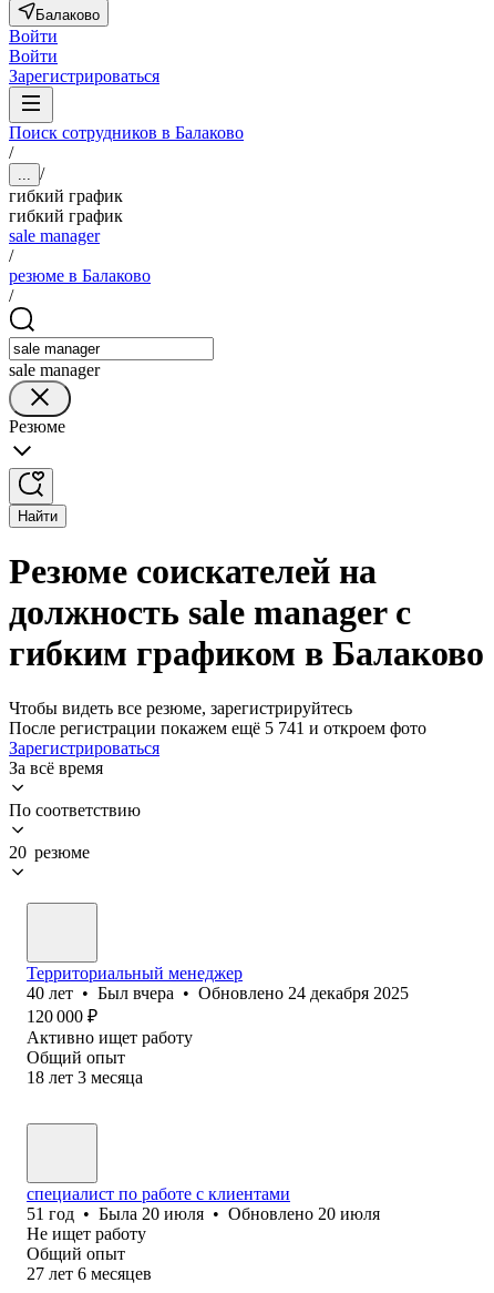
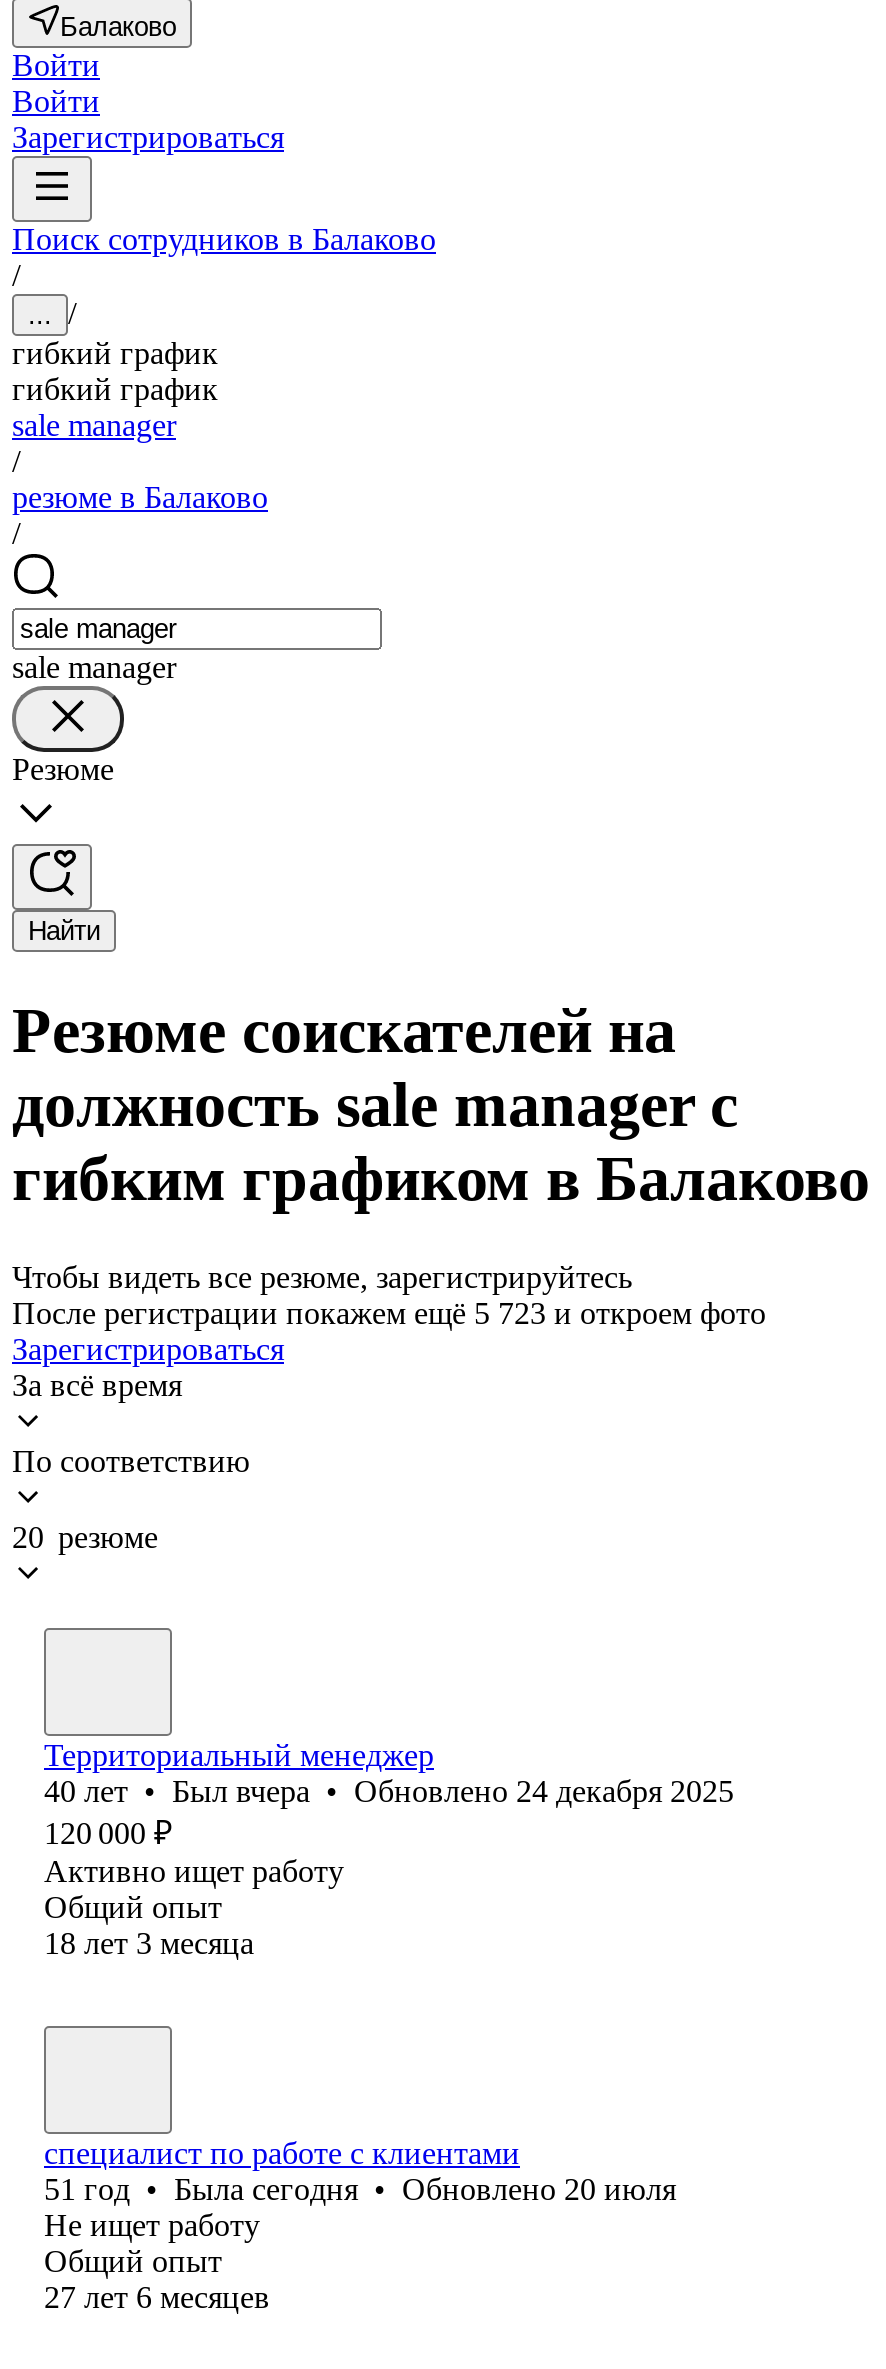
- После регистрации покажем ещё 5 741 и откроем фото
+ После регистрации покажем ещё 5 723 и откроем фото

- 51 год • Была 20 июля • Обновлено 20 июля
+ 51 год • Была сегодня • Обновлено 20 июля
